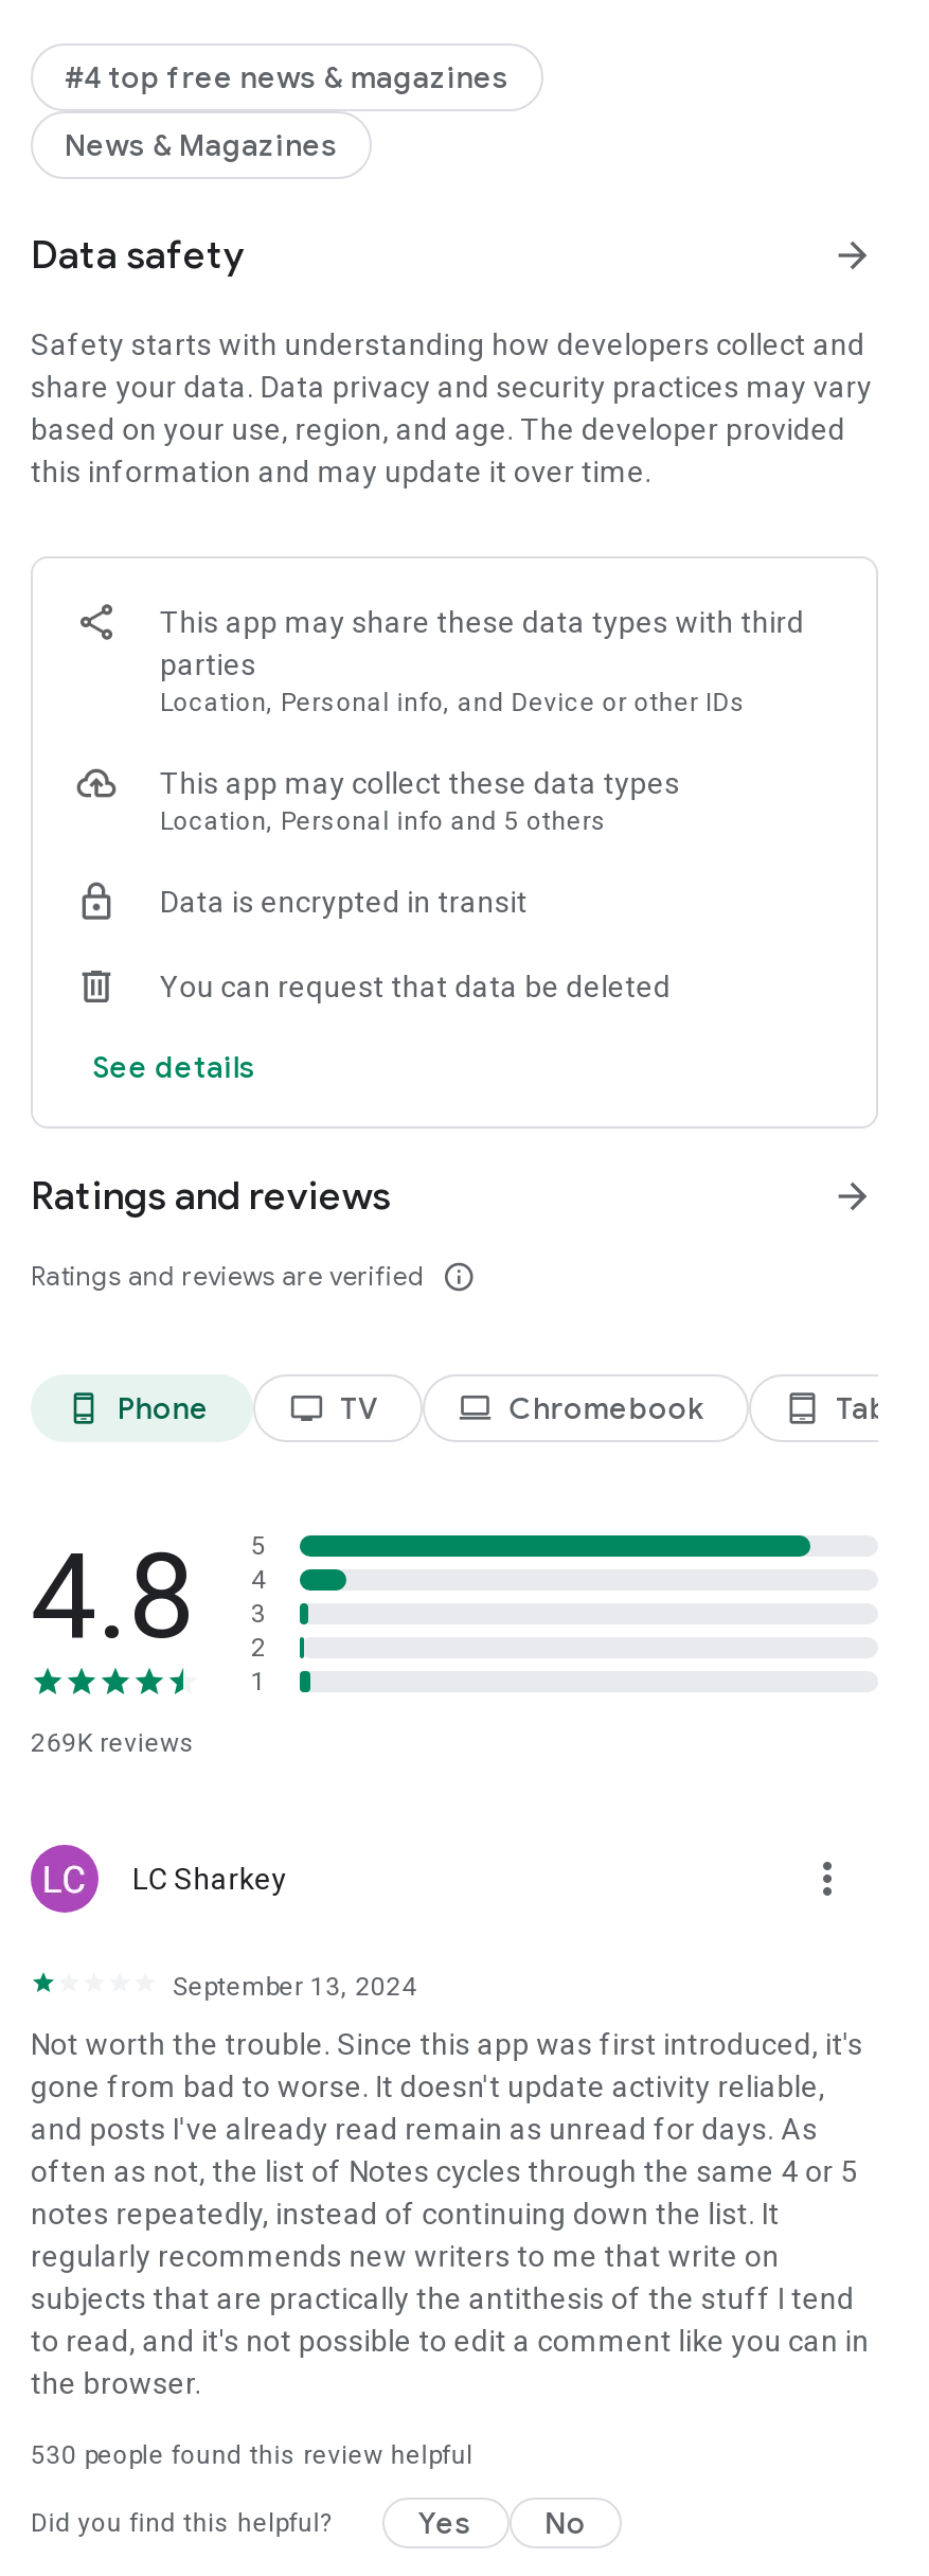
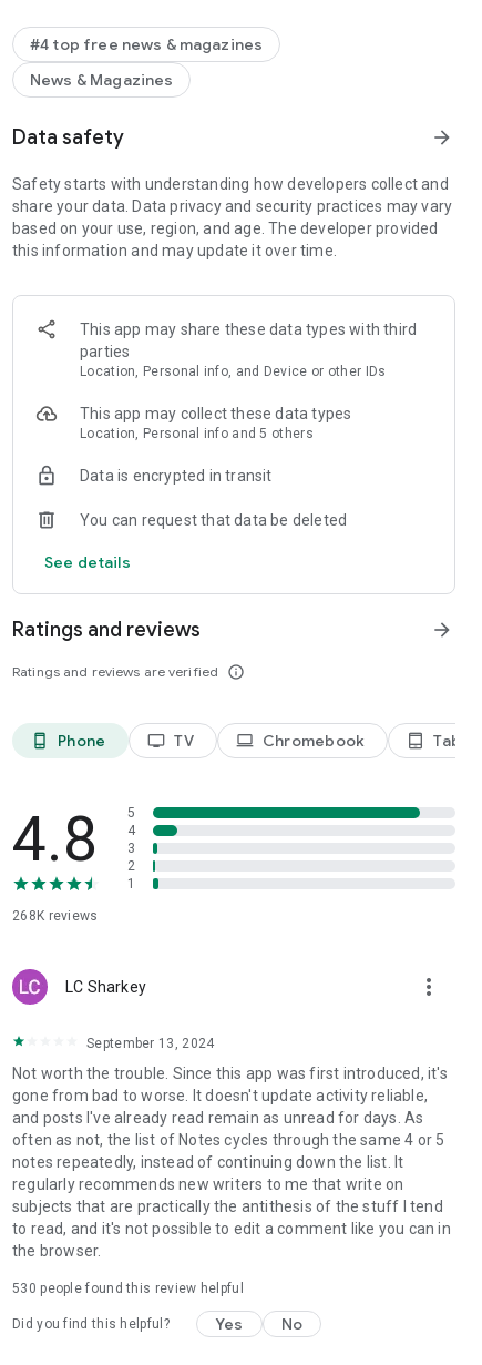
- 269K reviews
+ 268K reviews
